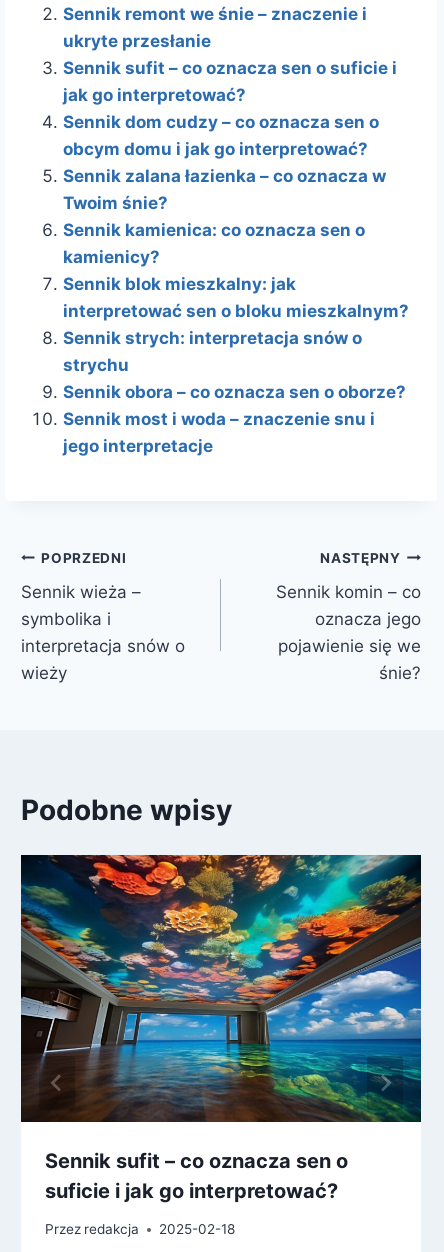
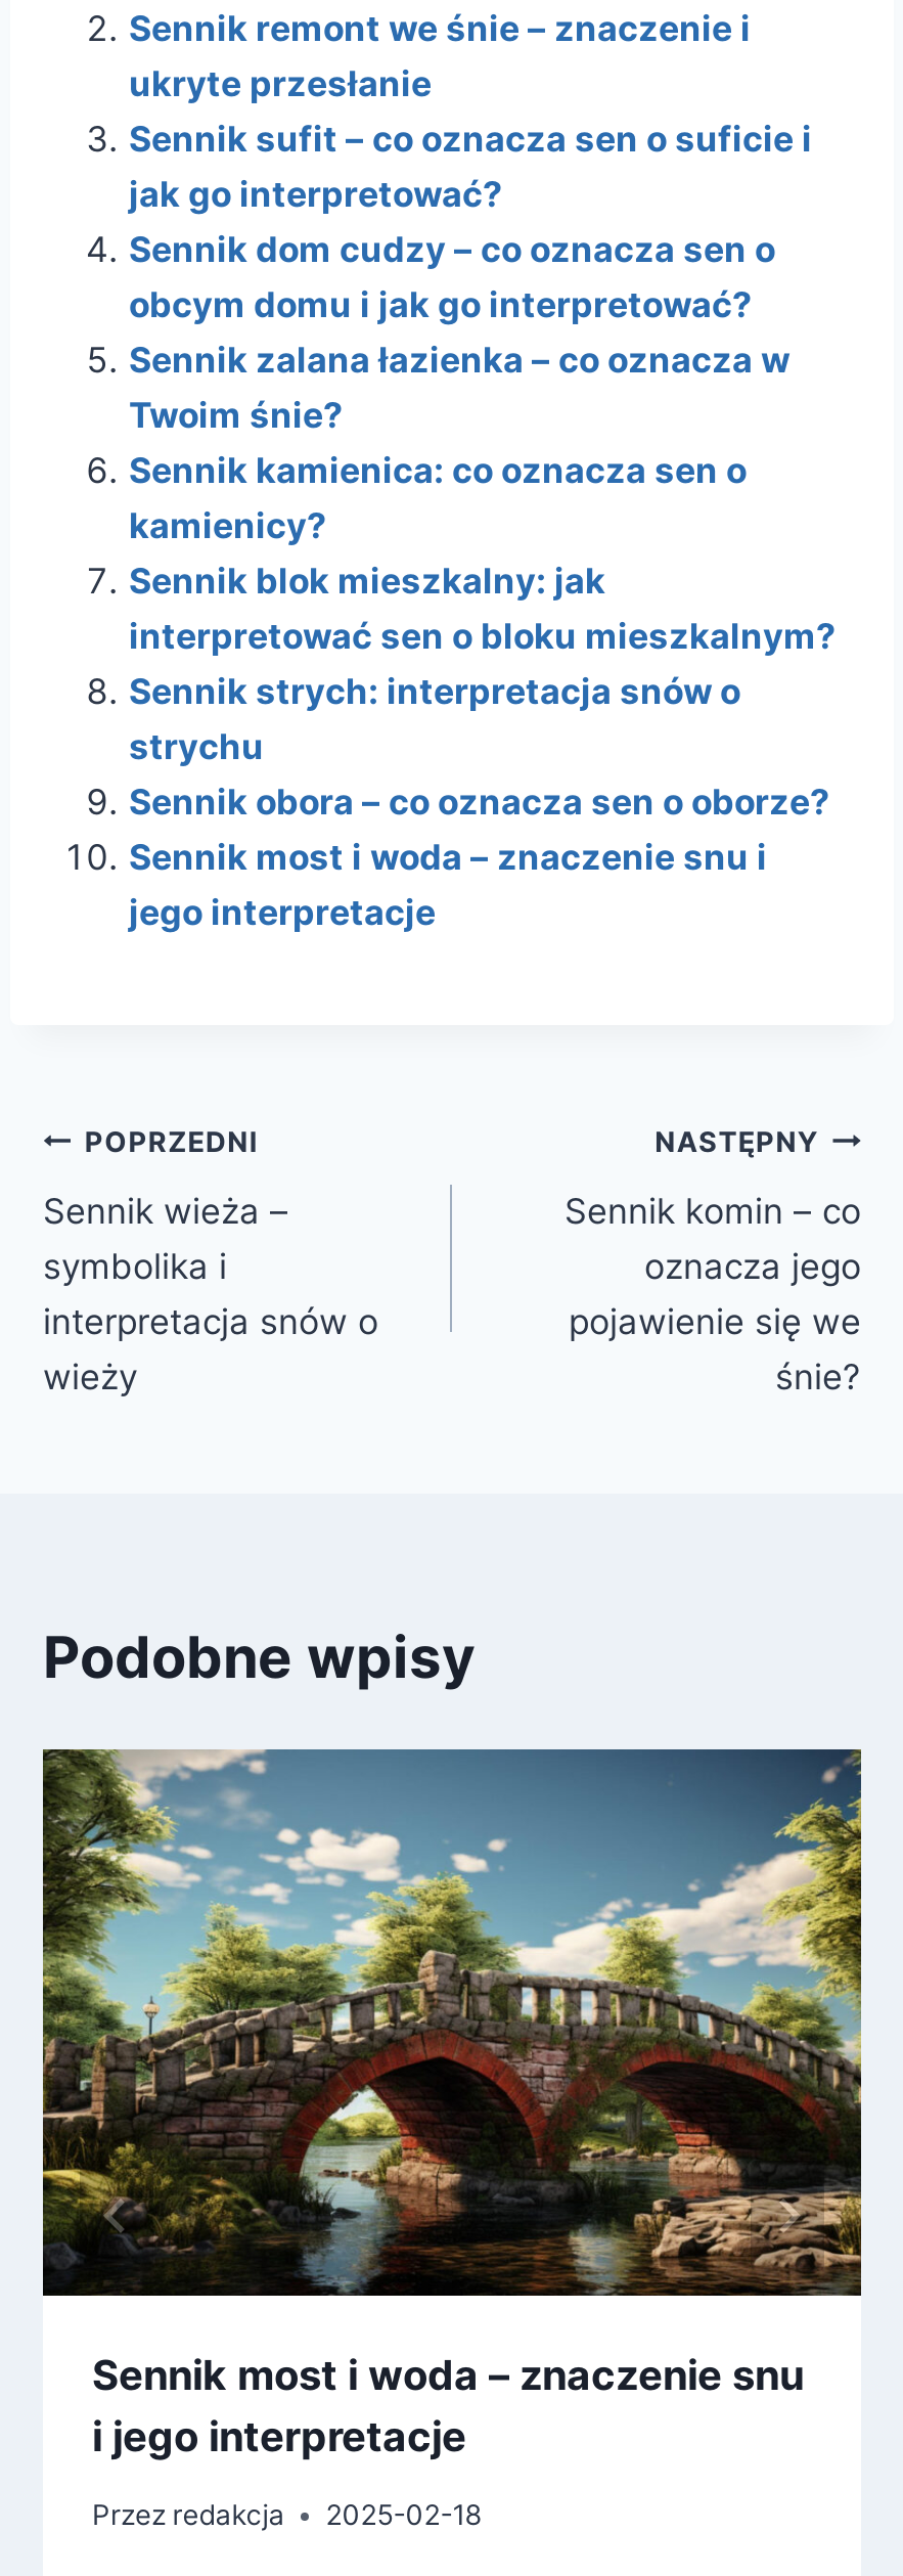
- [image]
- Sennik sufit – co oznacza sen o
- suficie i jak go interpretować?
+ [image]
+ Sennik most i woda – znaczenie snu
+ i jego interpretacje
